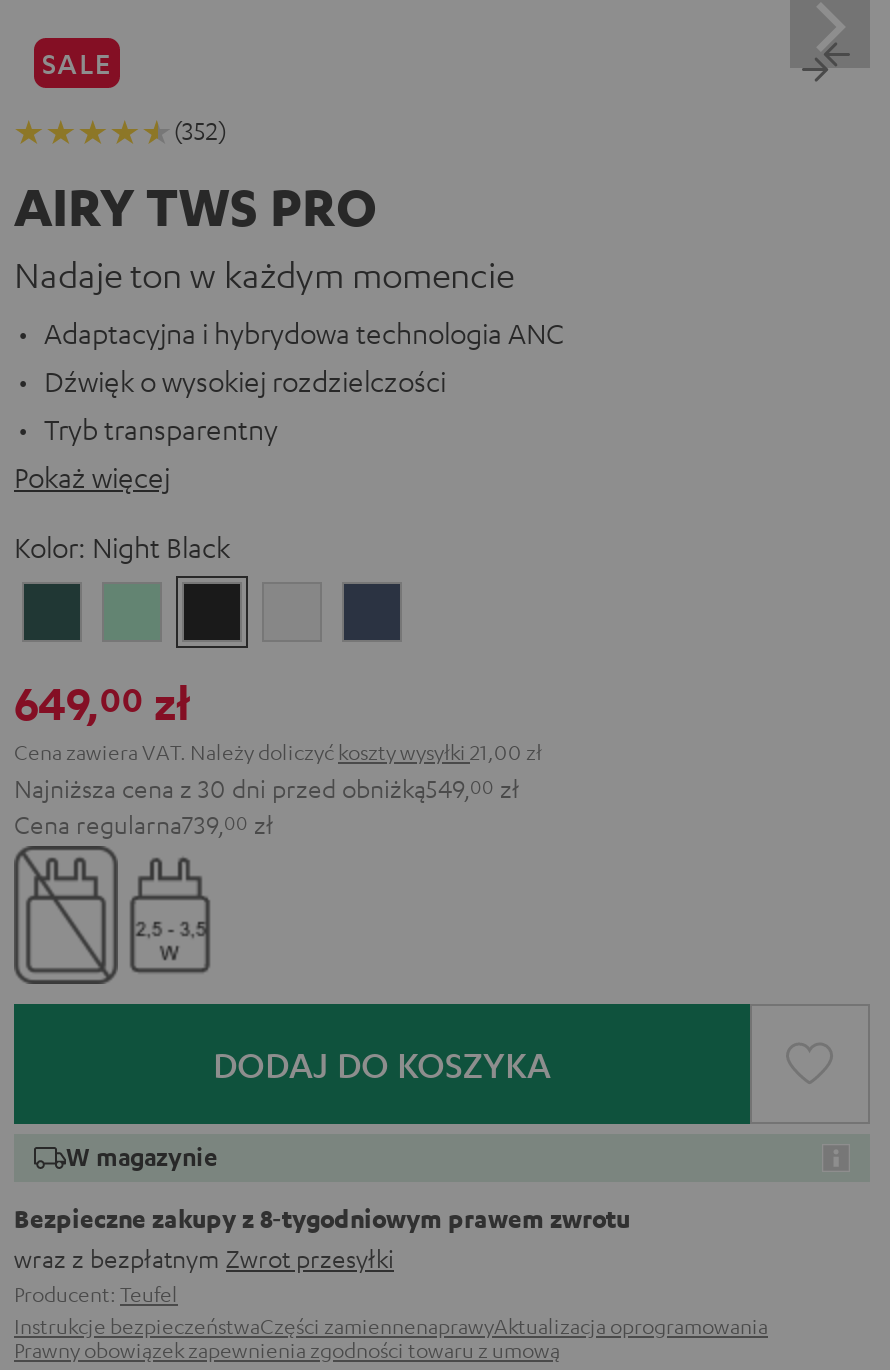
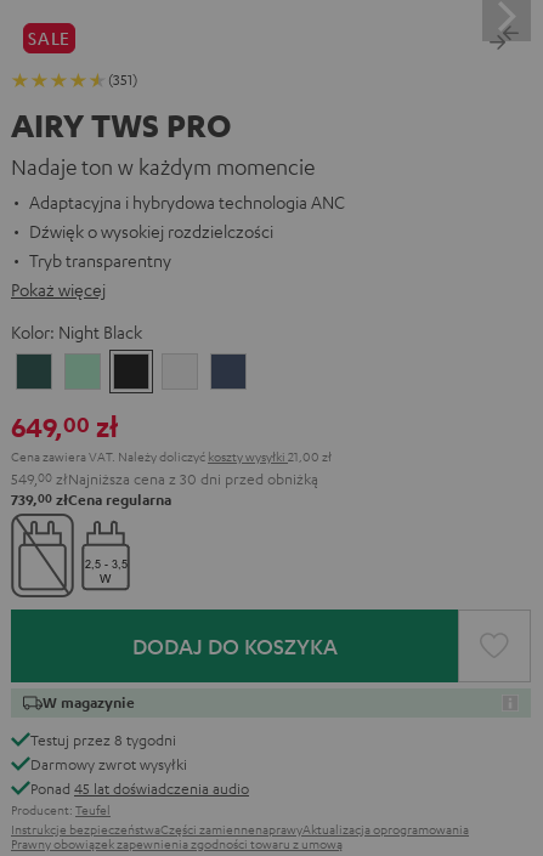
- (352)
+ (351)

- Najniższa cena z 30 dni przed obniżką549,00 zł
- Cena regularna739,00 zł
+ 549,00zł Najniższa cena z 30 dni przed obniżką
+ 739,00zł Cena regularna

- Bezpieczne zakupy z 8‑tygodniowym prawem zwrotu
- wraz z bezpłatnym Zwrot przesyłki
+ Testuj przez 8 tygodni
+ Darmowy zwrot wysyłki
+ Ponad 45 lat doświadczenia audio
